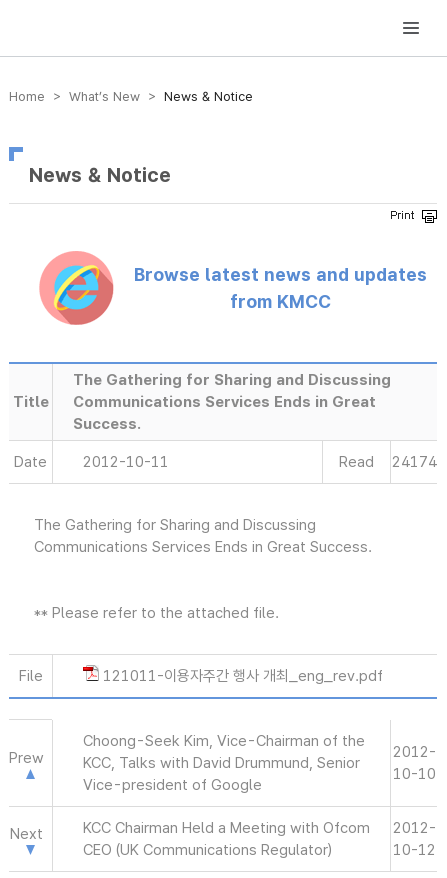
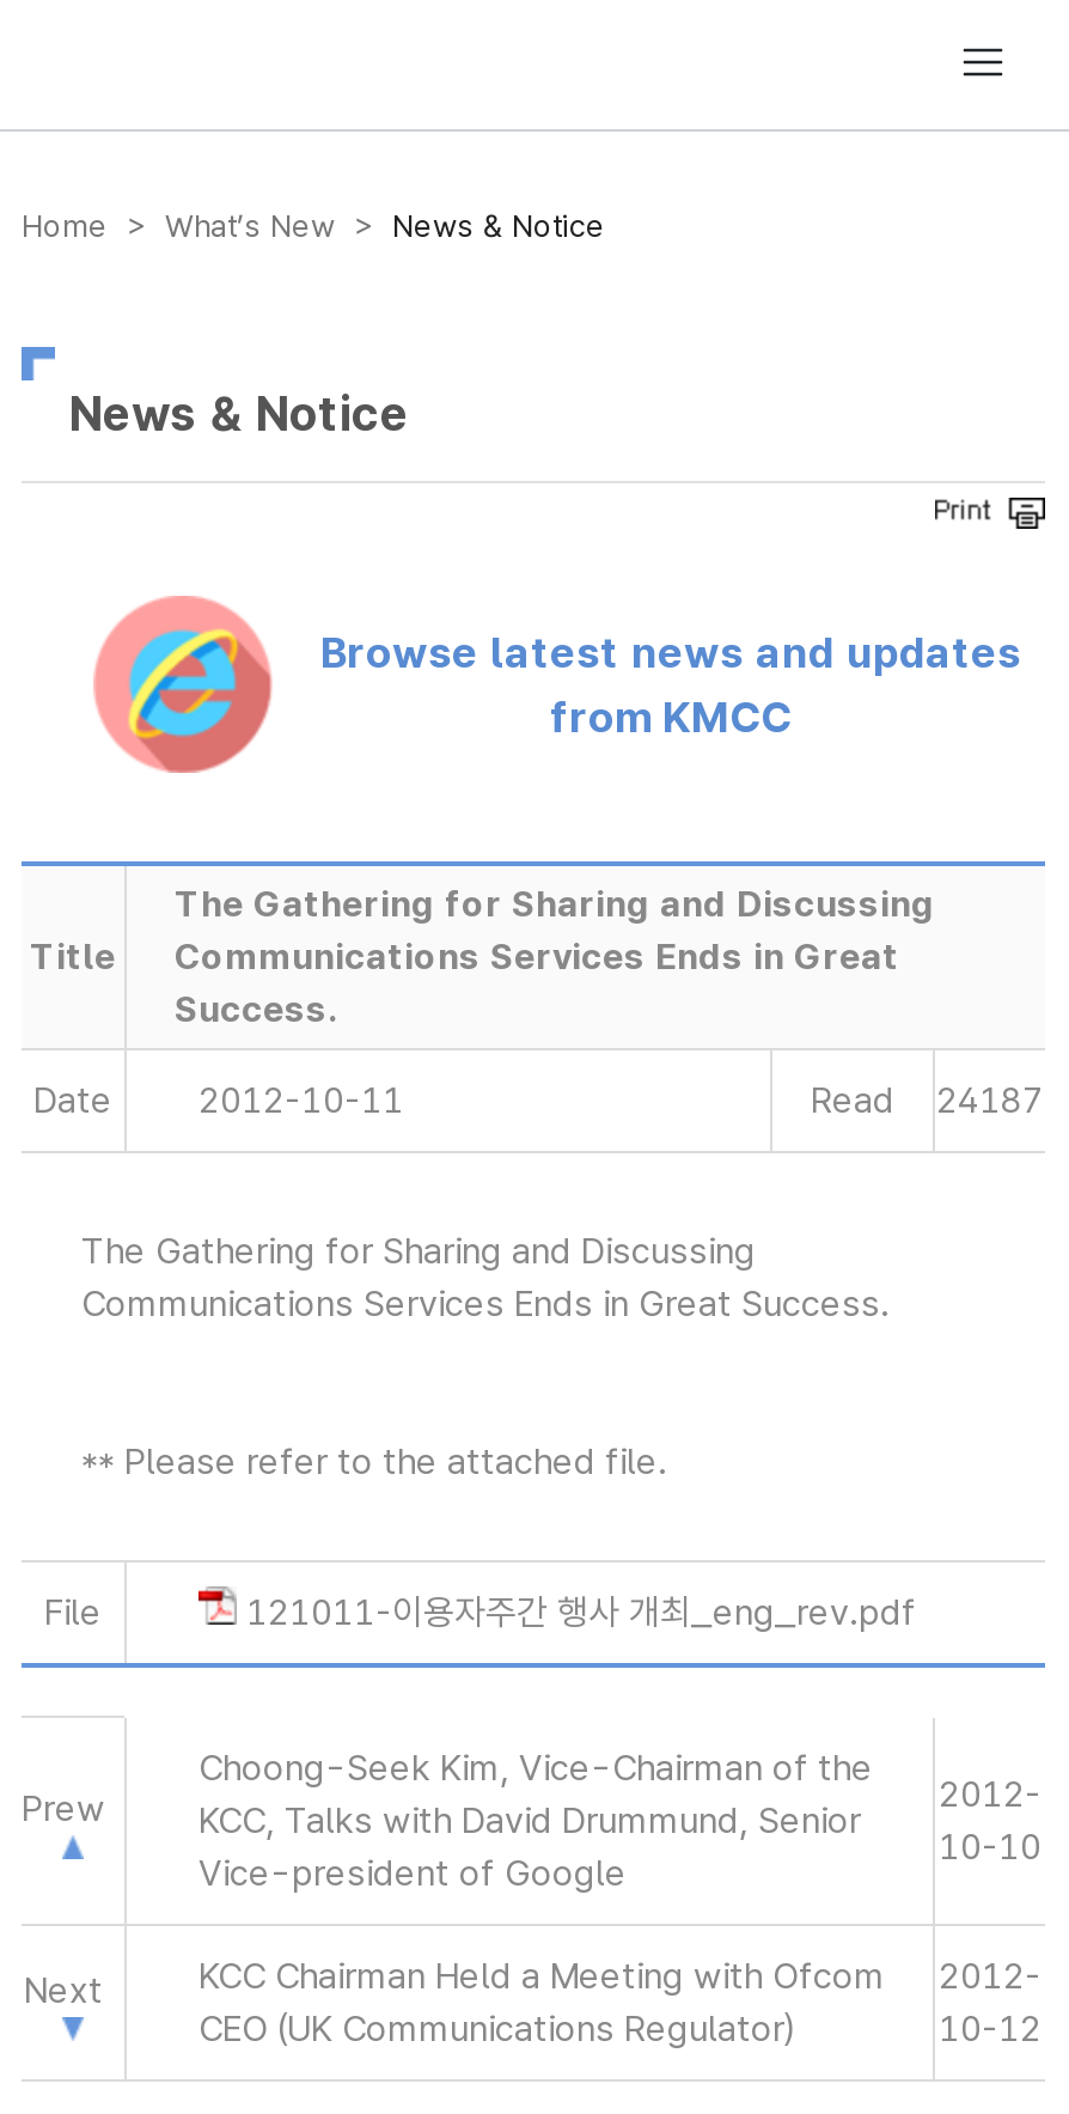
- Read 24174
+ Read 24187
